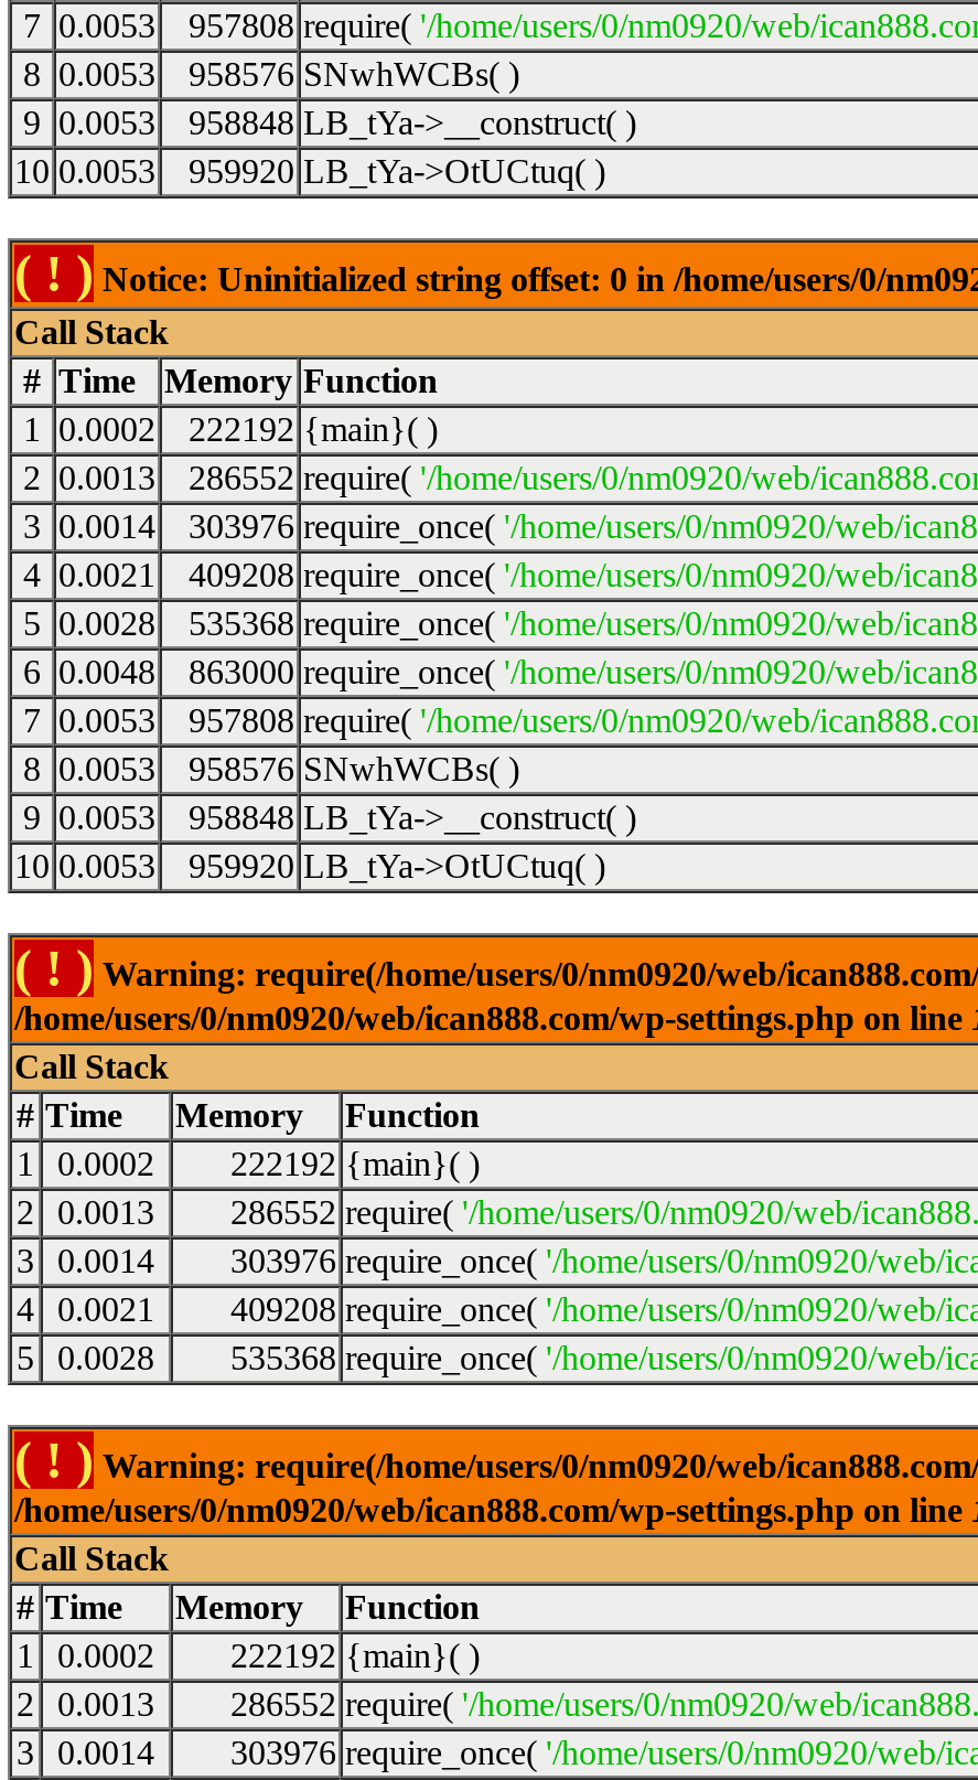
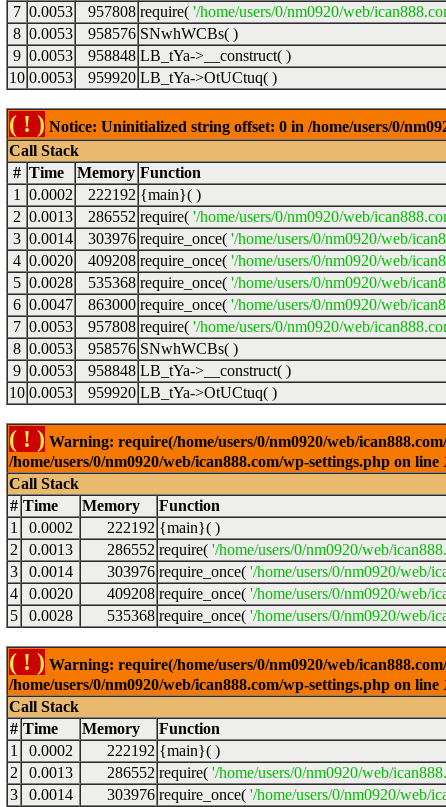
- 4 0.0021
+ 4 0.0020

- 6 0.0048
+ 6 0.0047

- 4 0.0021
+ 4 0.0020
